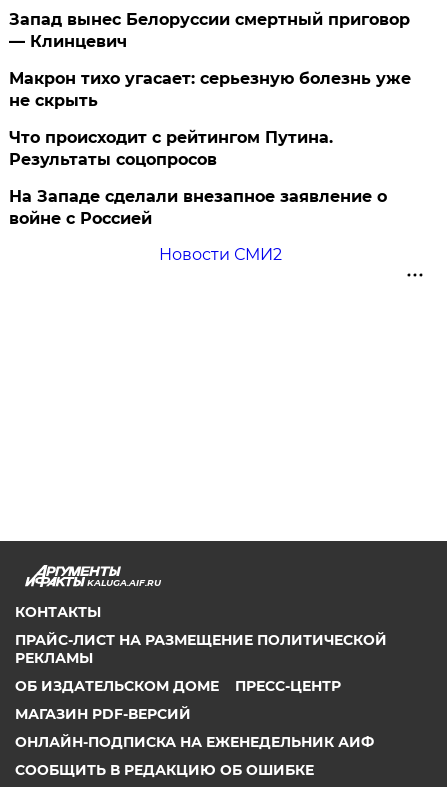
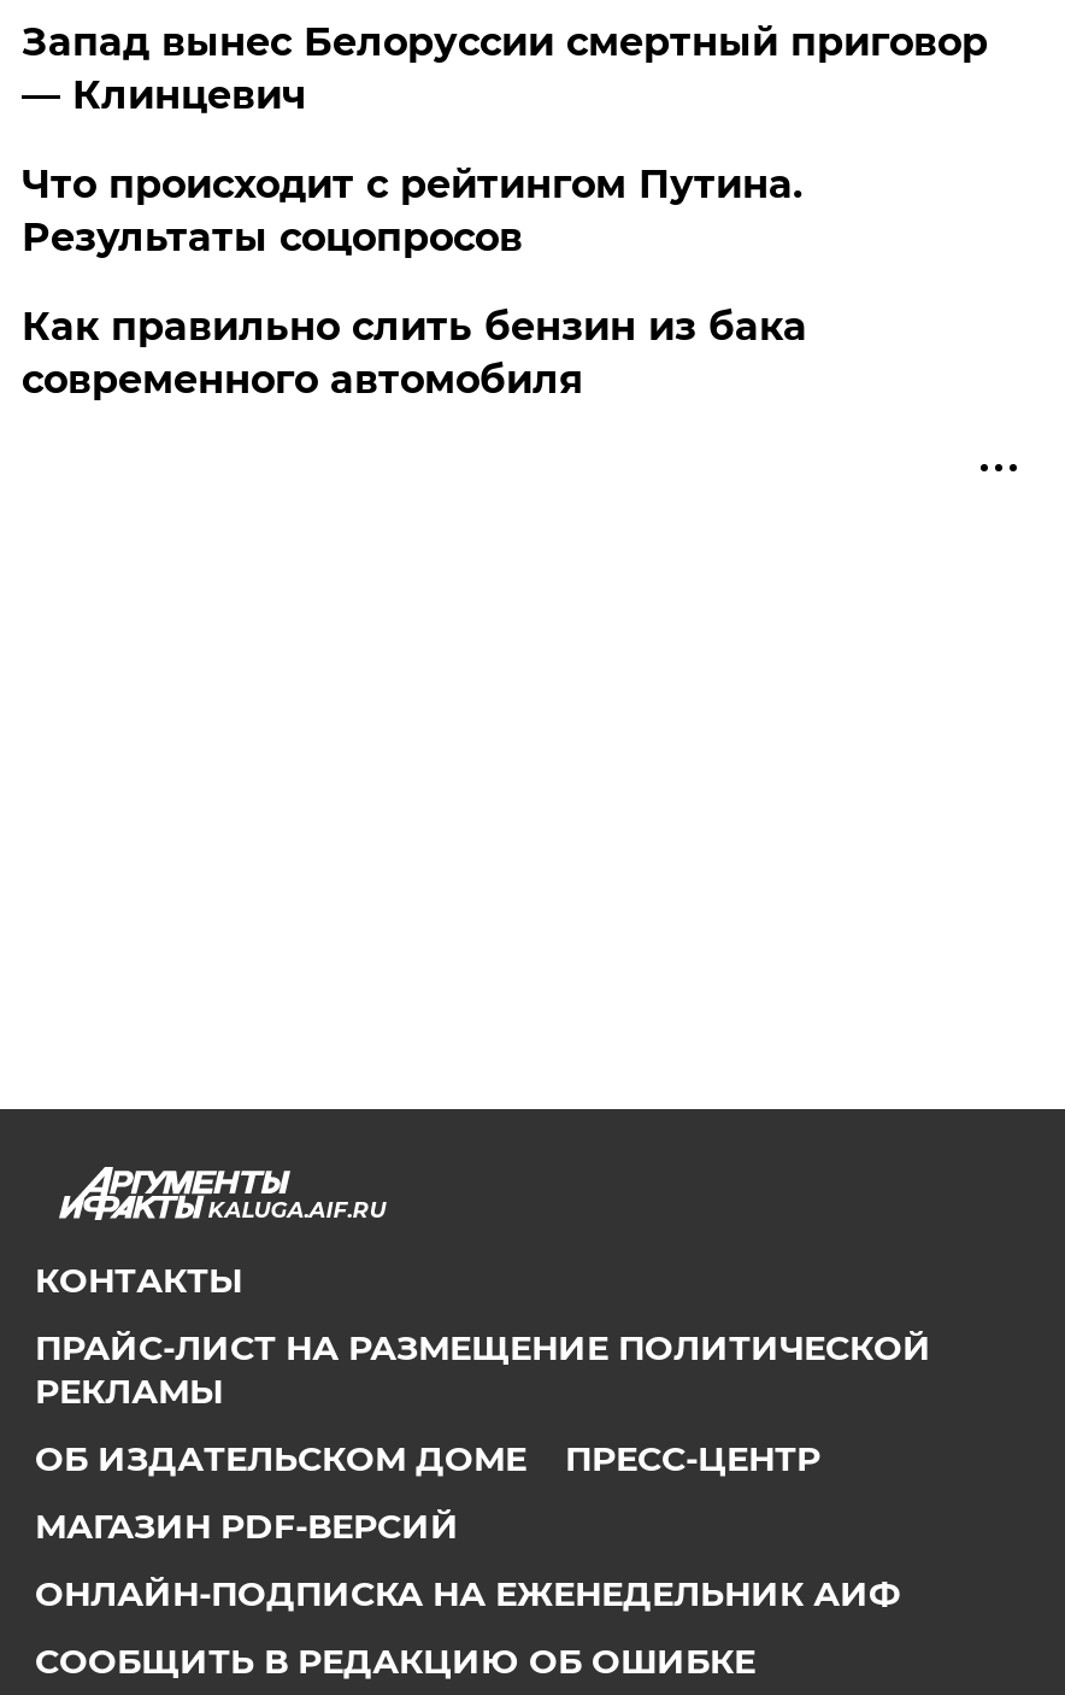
- Макрон тихо угасает: серьезную болезнь уже
- не скрыть

- На Западе сделали внезапное заявление о
- войне с Россией
- Новости СМИ2
+ Как правильно слить бензин из бака
+ современного автомобиля
